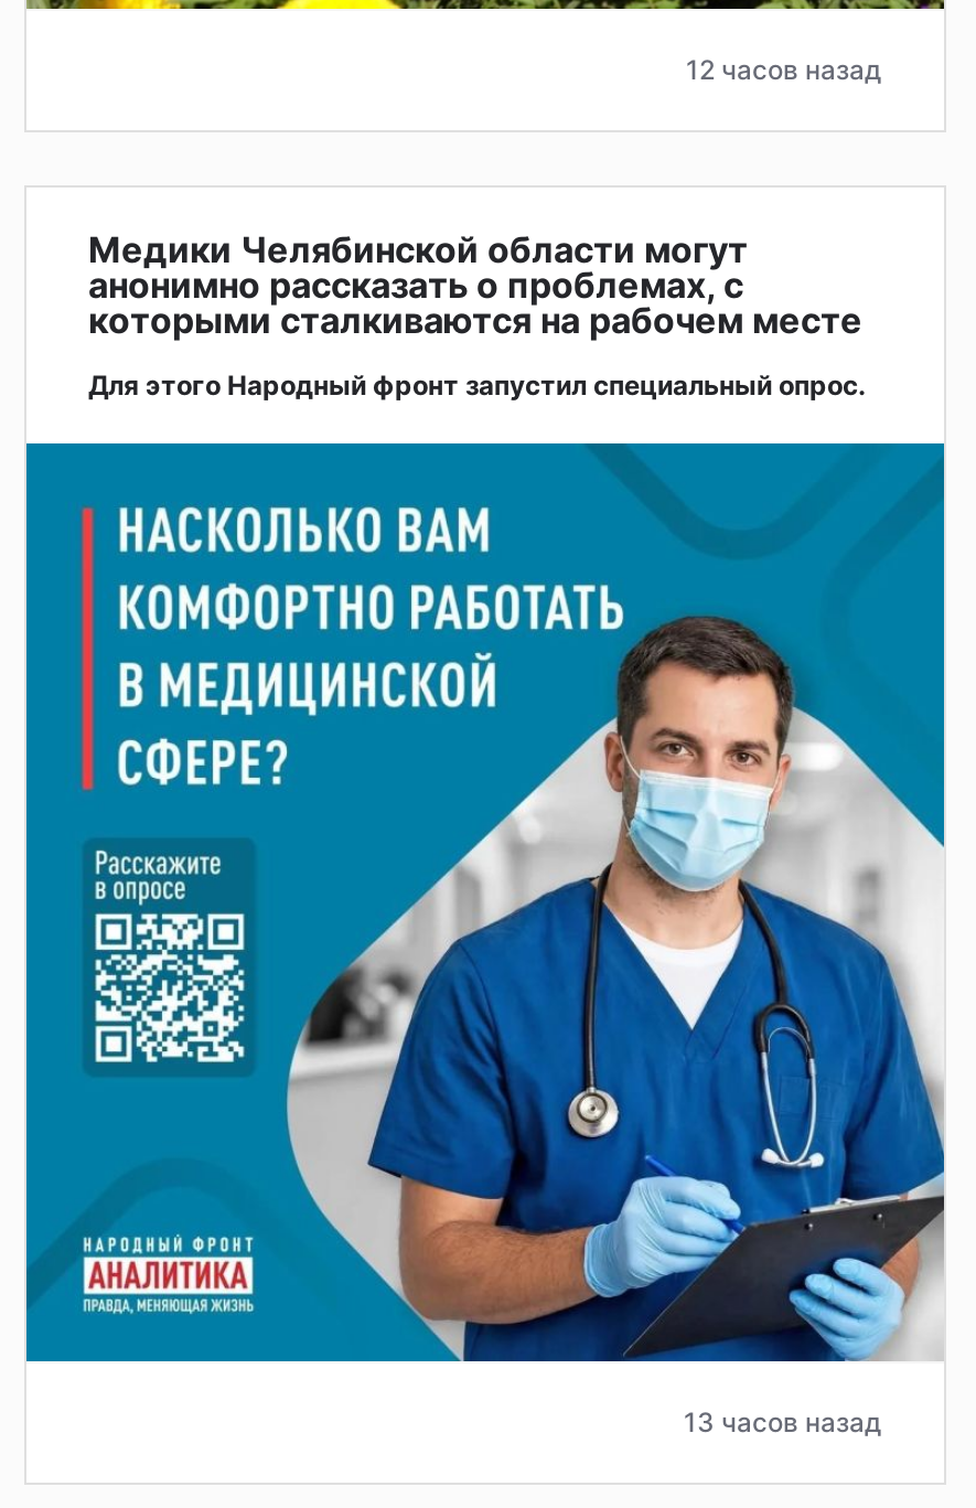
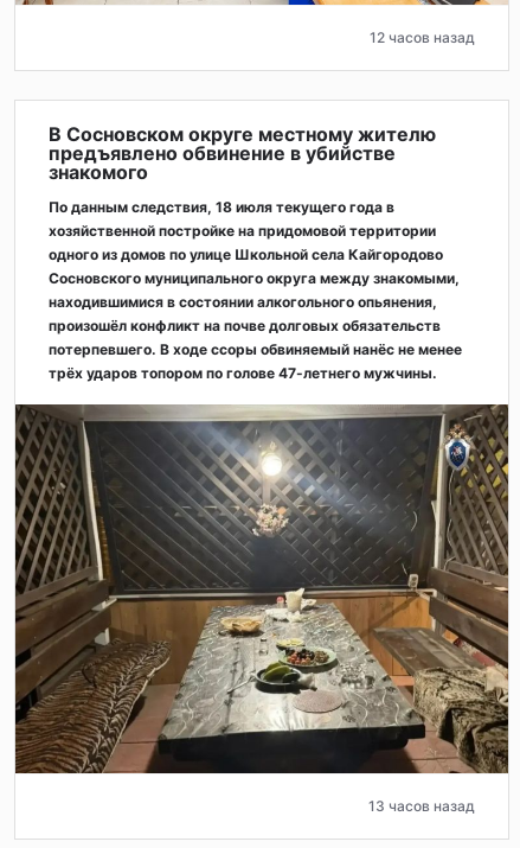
- Медики Челябинской области могут
- анонимно рассказать о проблемах, с
- которыми сталкиваются на рабочем месте
+ В Сосновском округе местному жителю
+ предъявлено обвинение в убийстве
+ знакомого

- Для этого Народный фронт запустил специальный опрос.
+ По данным следствия, 18 июля текущего года в
+ хозяйственной постройке на придомовой территории
+ одного из домов по улице Школьной села Кайгородово
+ Сосновского муниципального округа между знакомыми,
+ находившимися в состоянии алкогольного опьянения,
+ произошёл конфликт на почве долговых обязательств
+ потерпевшего. В ходе ссоры обвиняемый нанёс не менее
+ трёх ударов топором по голове 47-летнего мужчины.

- [image]
+ [image]
